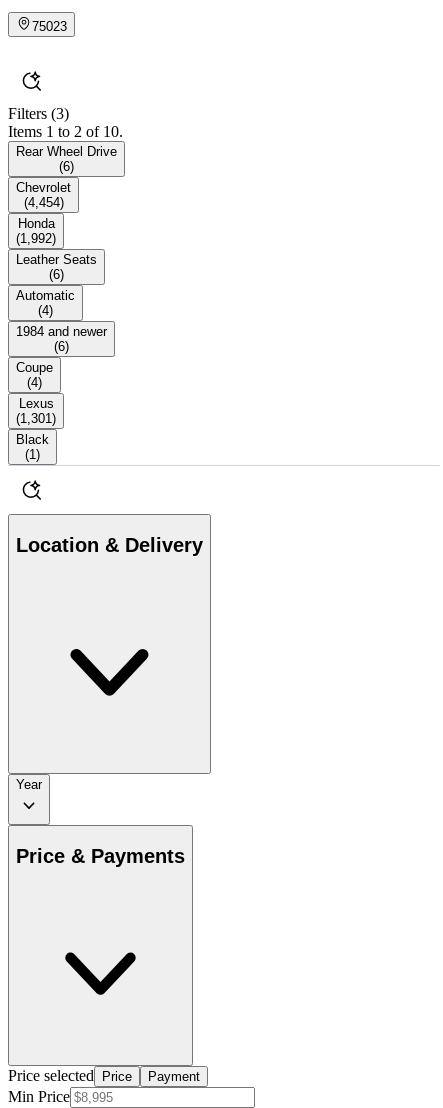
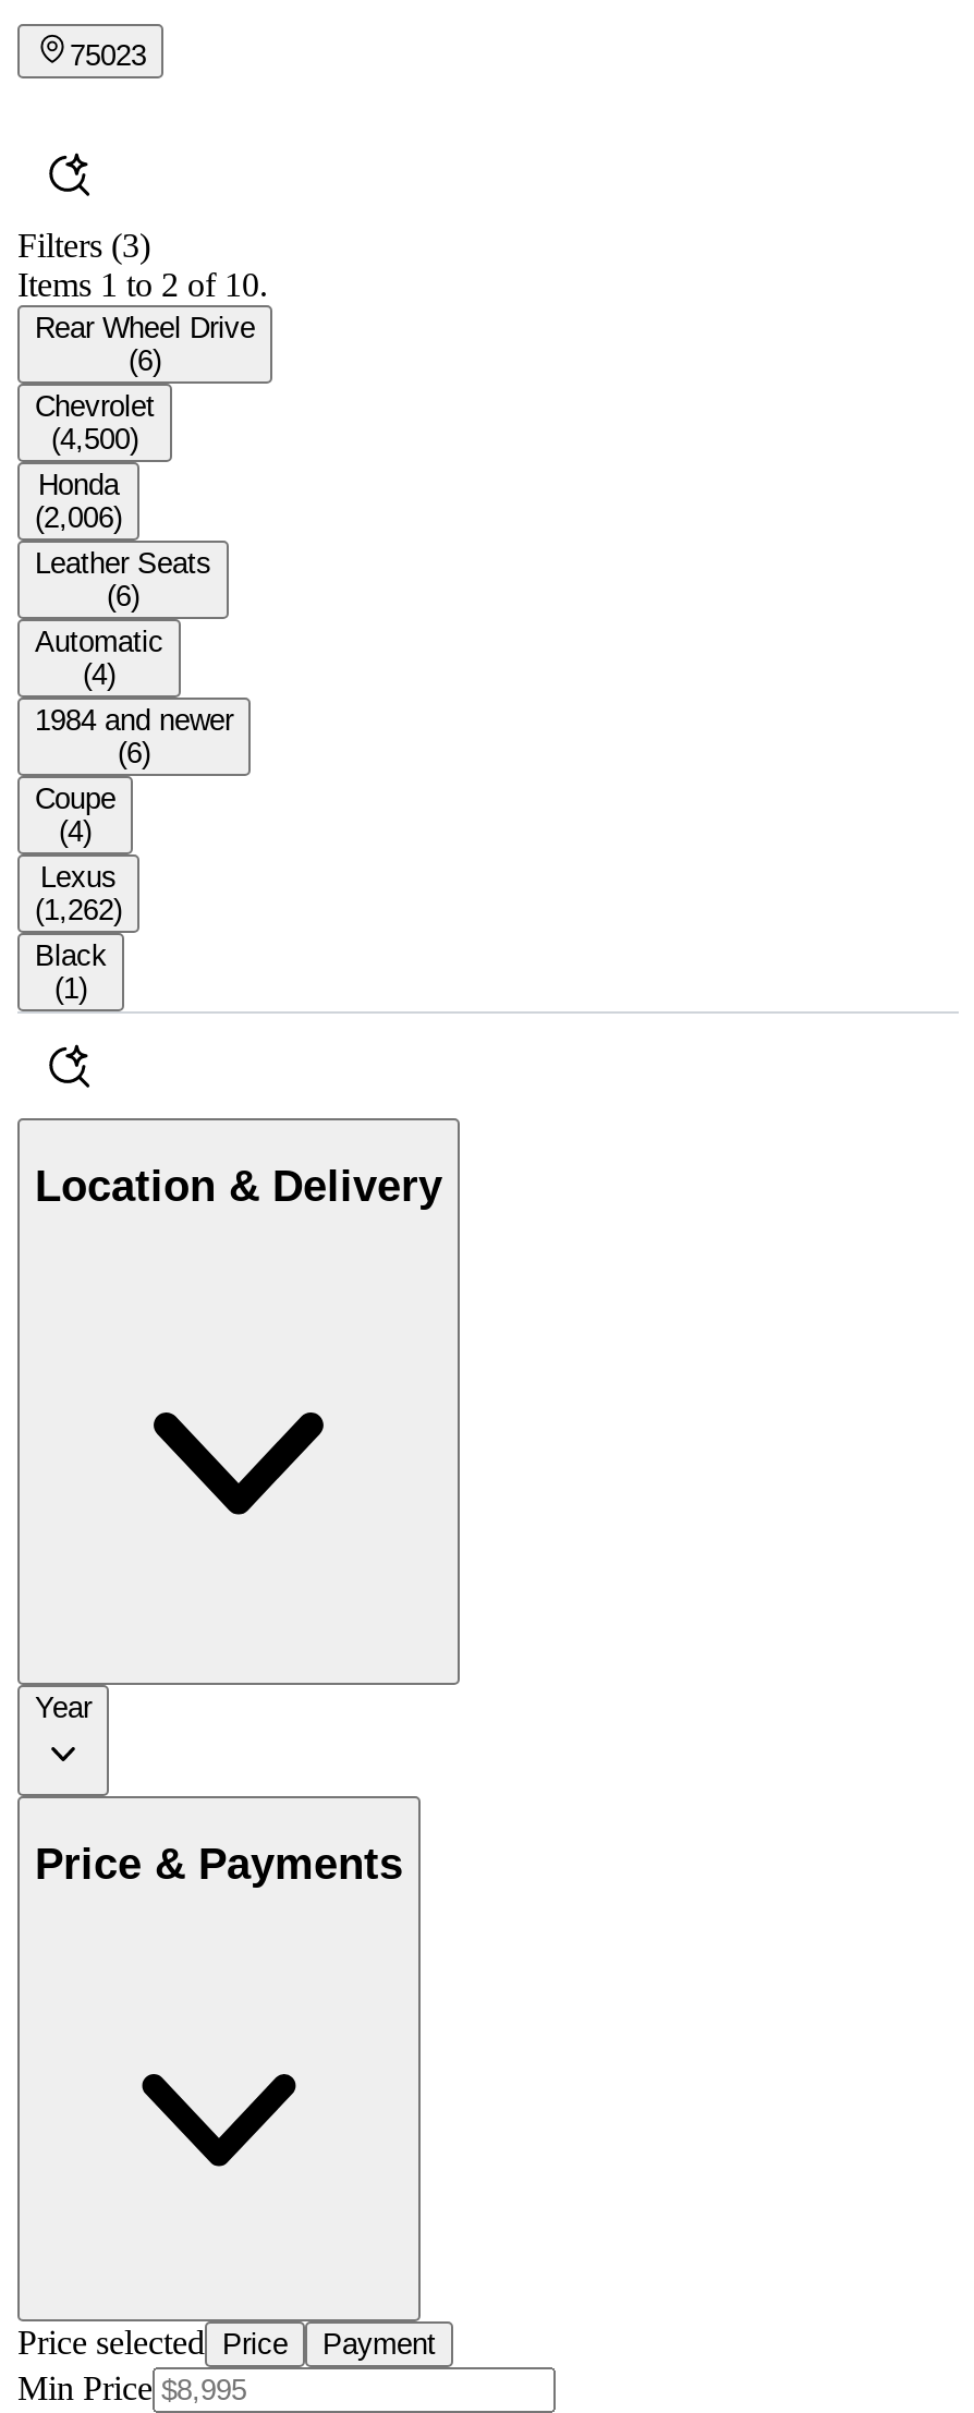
- (4,454)
+ (4,500)

- (1,992)
+ (2,006)

- (1,301)
+ (1,262)
